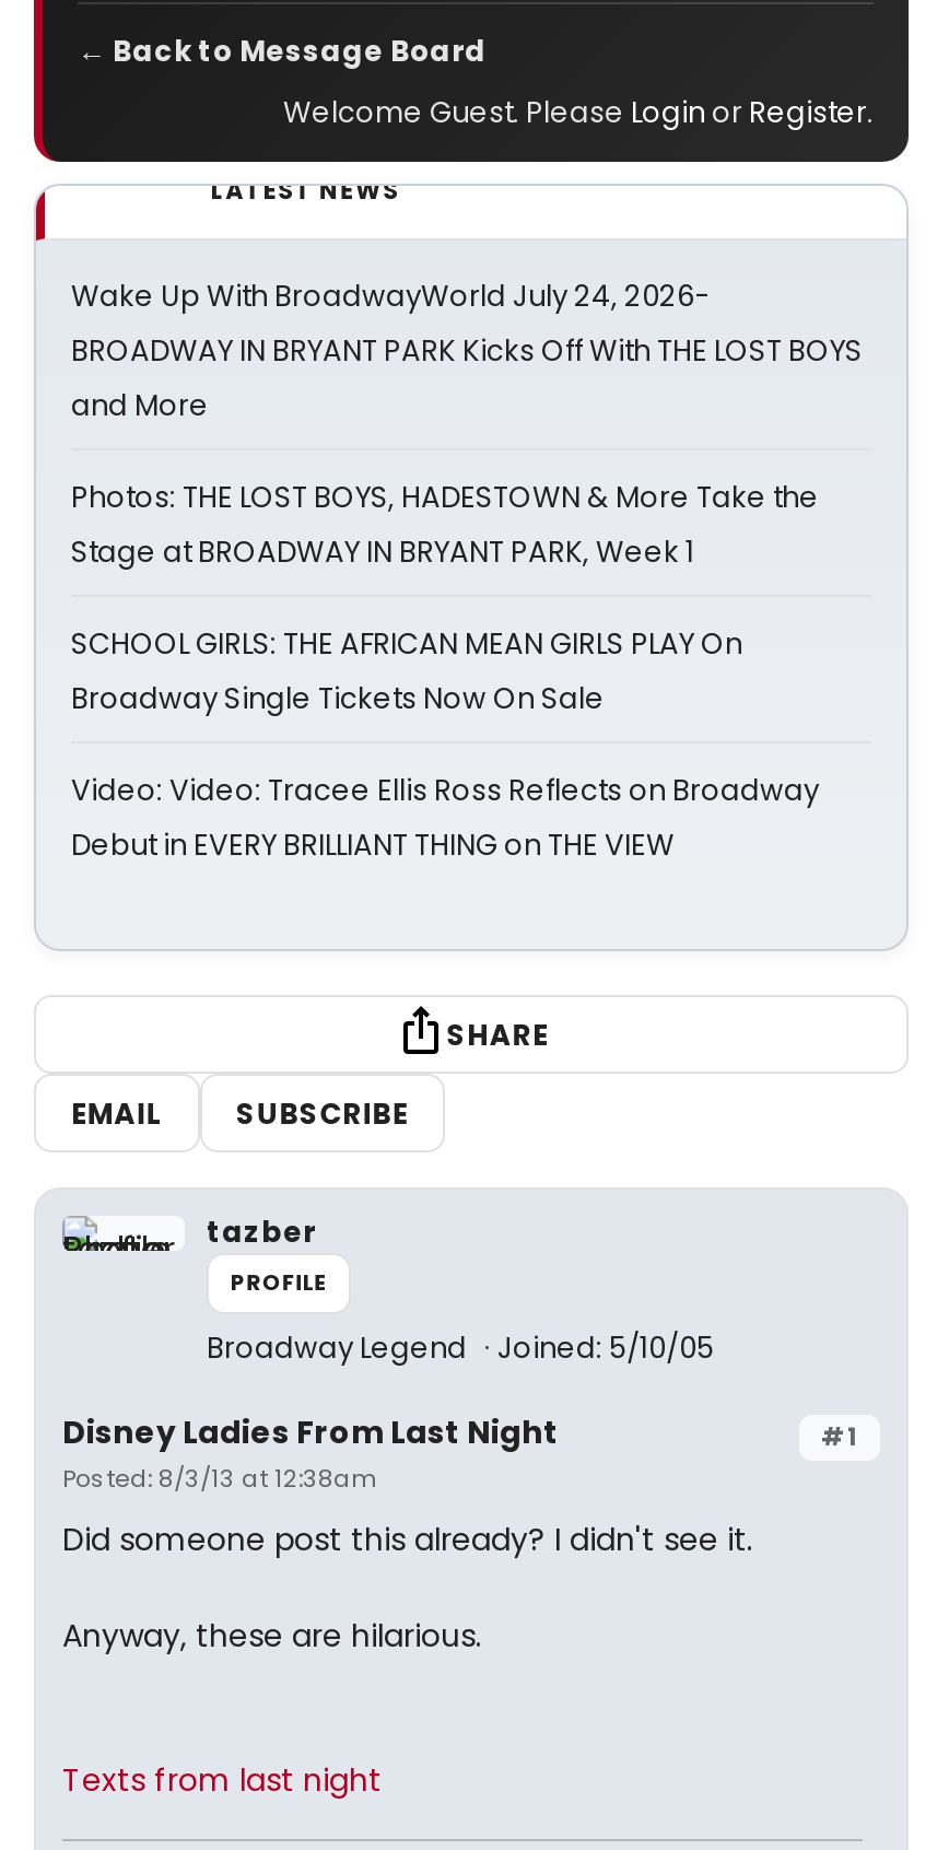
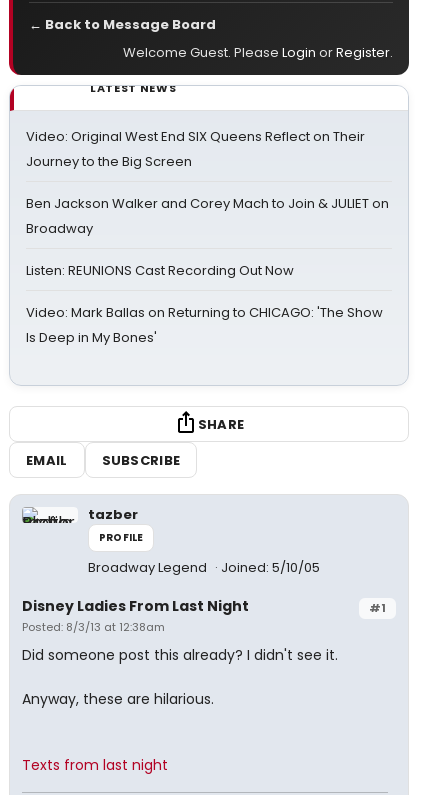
- Wake Up With BroadwayWorld July 24, 2026-
- BROADWAY IN BRYANT PARK Kicks Off With THE LOST BOYS
- and More
+ Video: Original West End SIX Queens Reflect on Their
+ Journey to the Big Screen

- Photos: THE LOST BOYS, HADESTOWN & More Take the
- Stage at BROADWAY IN BRYANT PARK, Week 1
+ Ben Jackson Walker and Corey Mach to Join & JULIET on
+ Broadway

- SCHOOL GIRLS: THE AFRICAN MEAN GIRLS PLAY On
- Broadway Single Tickets Now On Sale
+ Listen: REUNIONS Cast Recording Out Now

- Video: Video: Tracee Ellis Ross Reflects on Broadway
- Debut in EVERY BRILLIANT THING on THE VIEW
+ Video: Mark Ballas on Returning to CHICAGO: 'The Show
+ Is Deep in My Bones'
